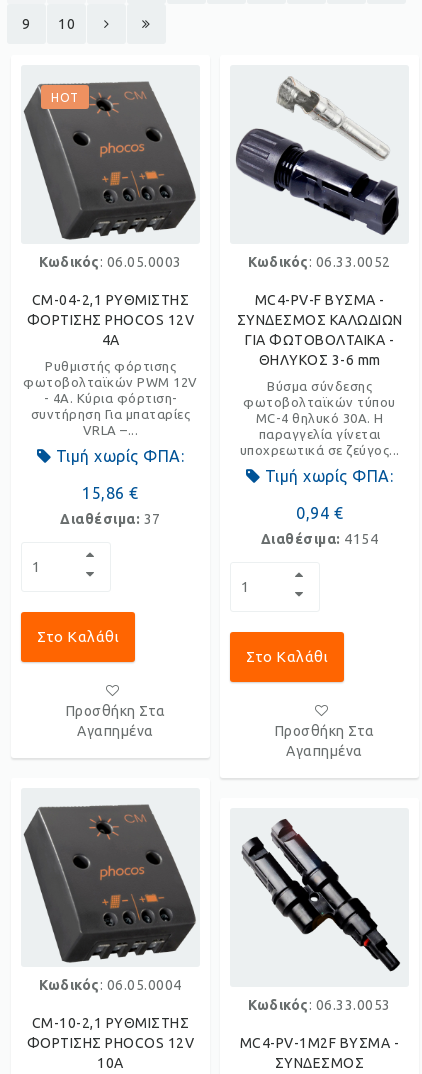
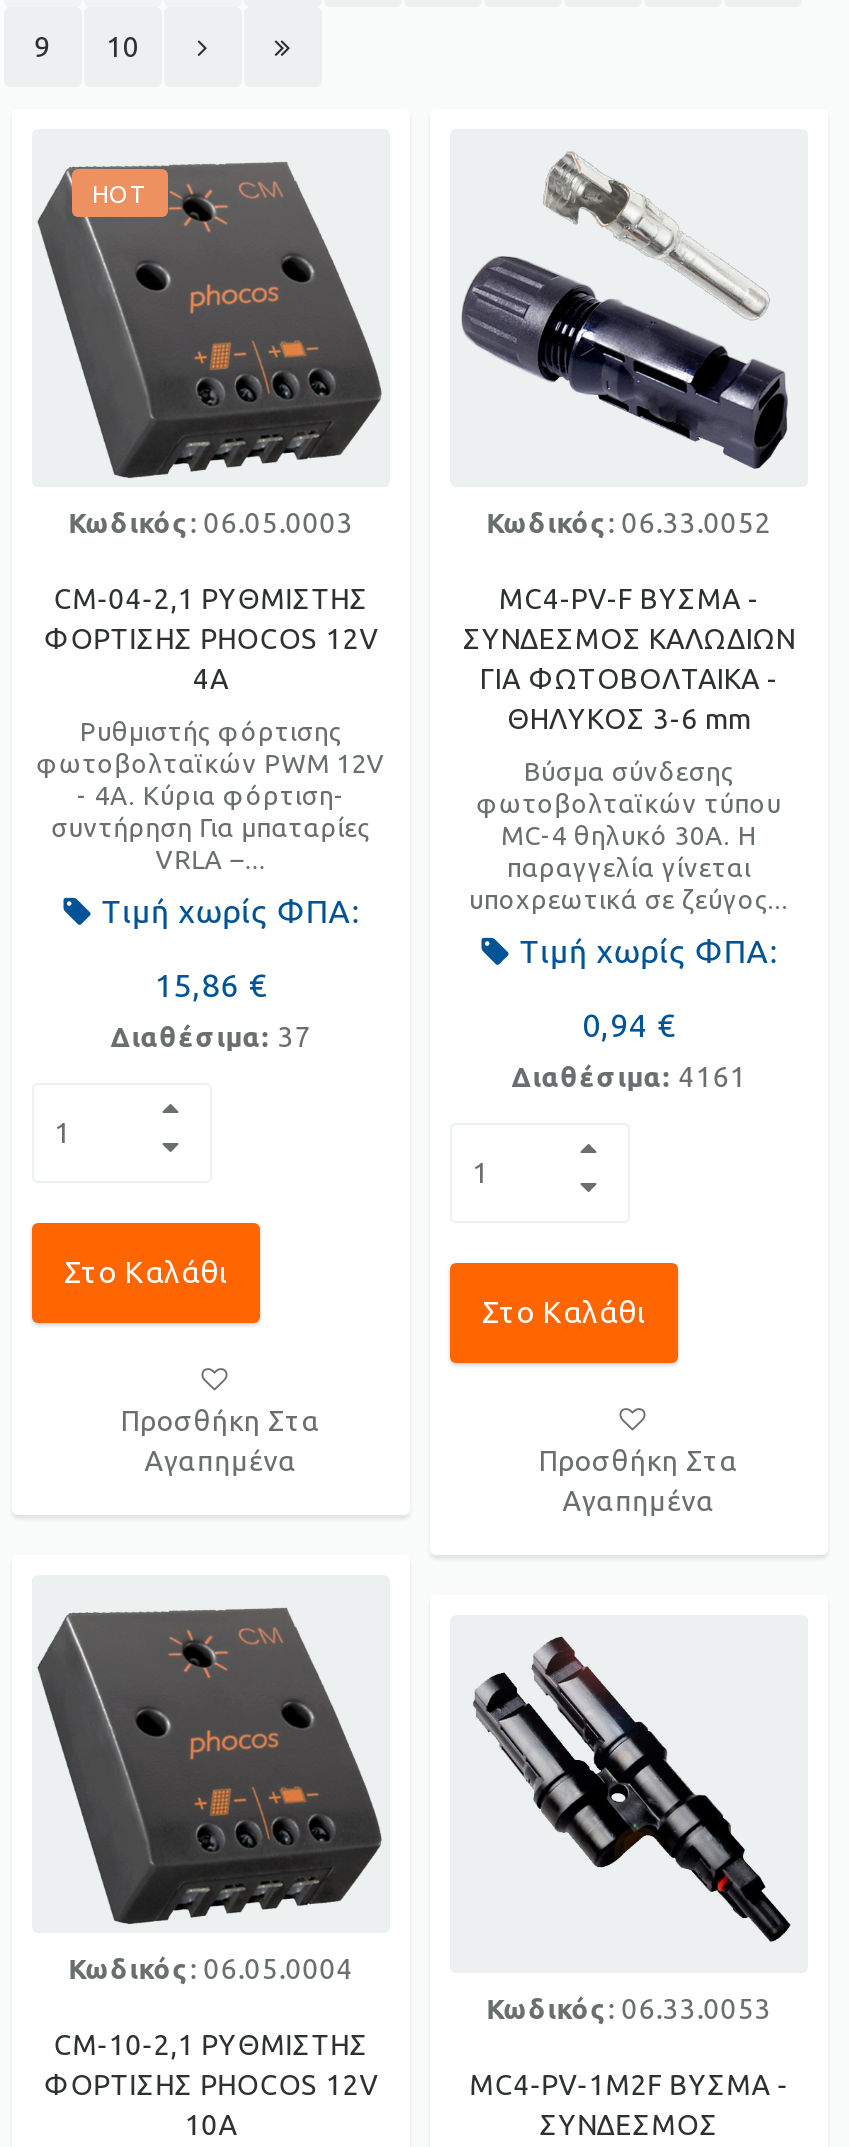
- Διαθέσιμα: 4154
+ Διαθέσιμα: 4161
